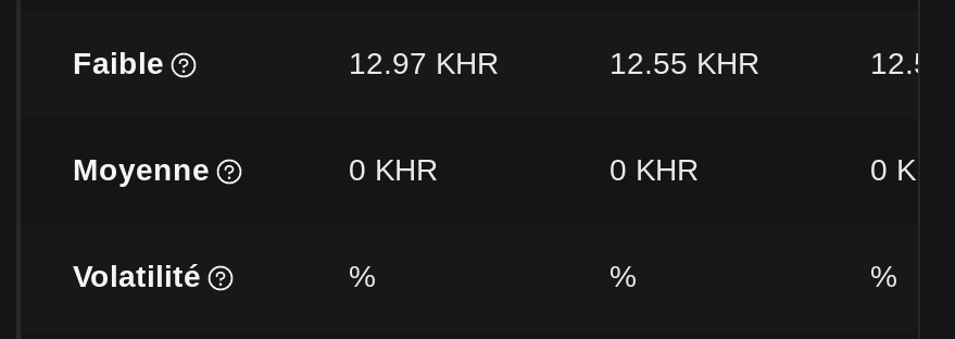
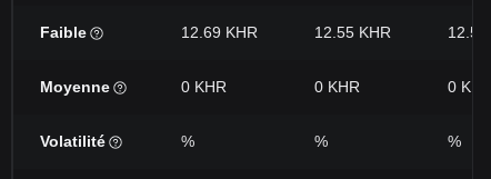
- 12.97 KHR
+ 12.69 KHR
